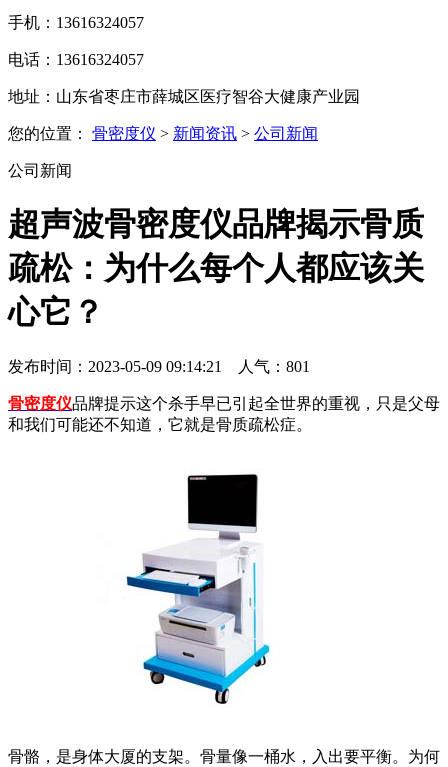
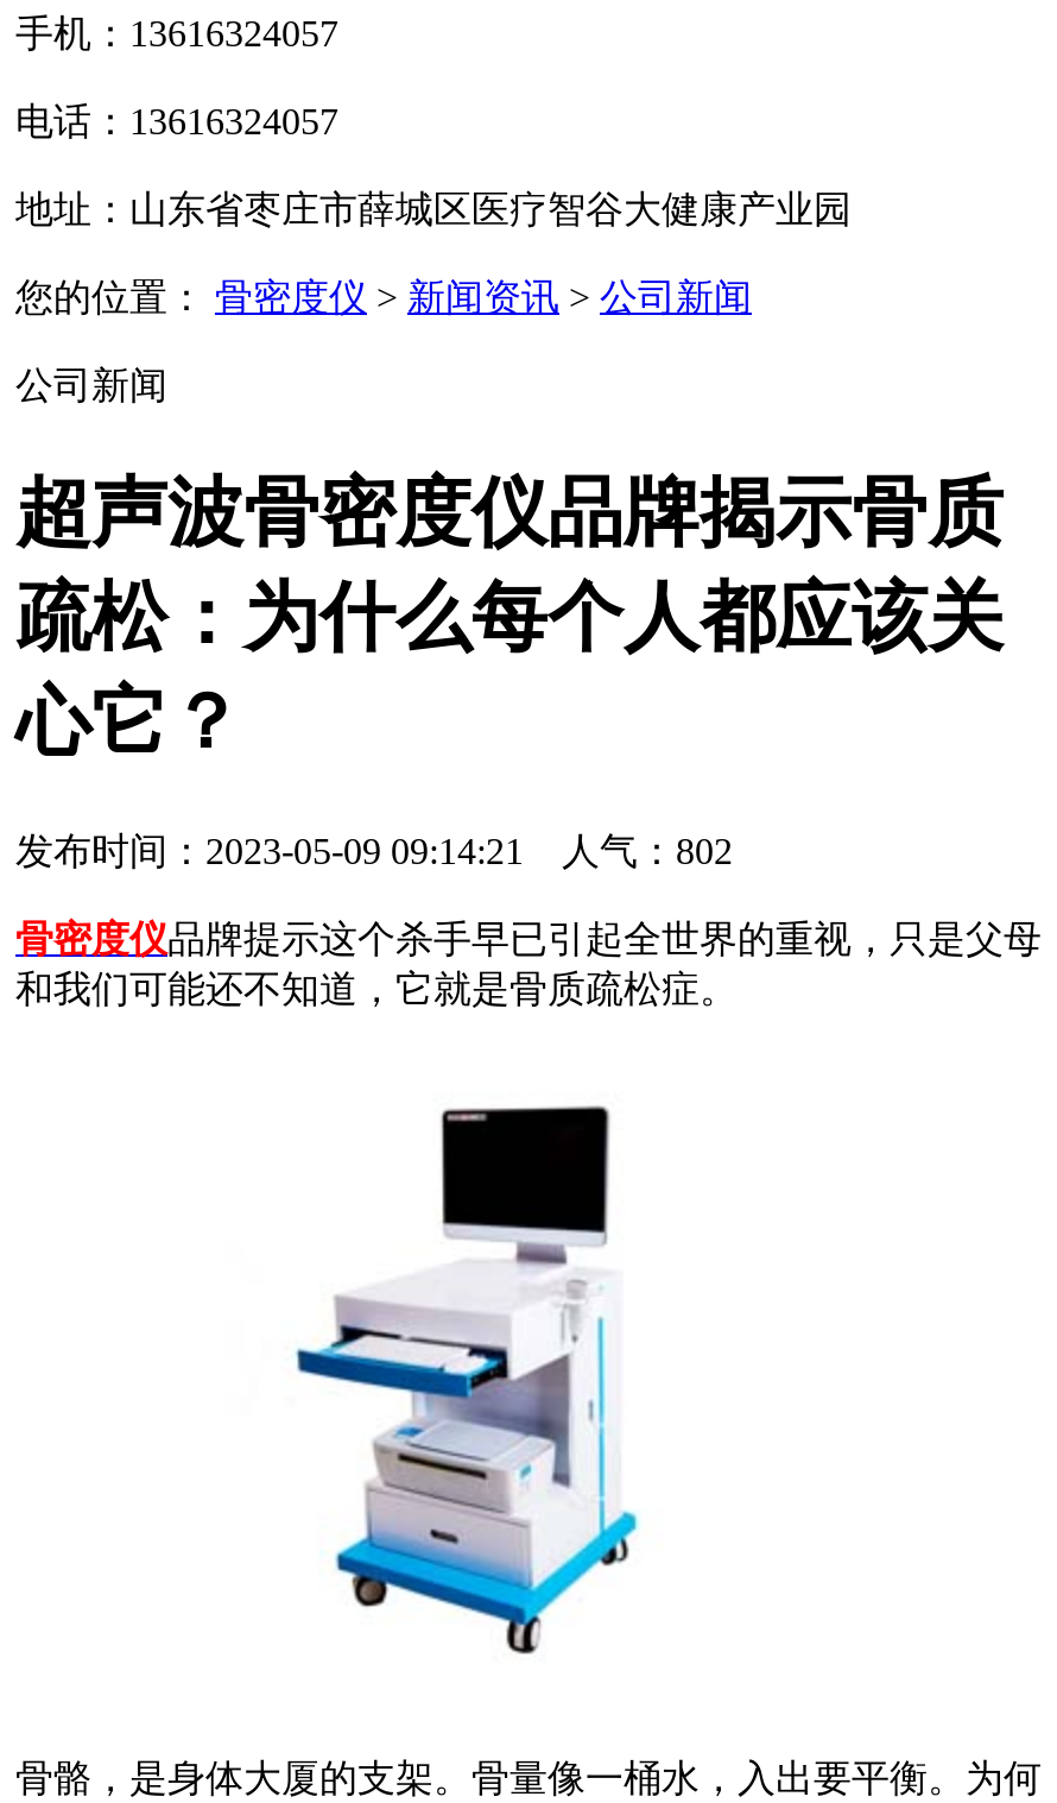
- 发布时间：2023-05-09 09:14:21 人气：801
+ 发布时间：2023-05-09 09:14:21 人气：802
